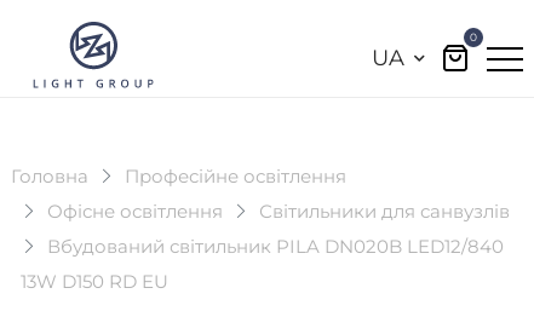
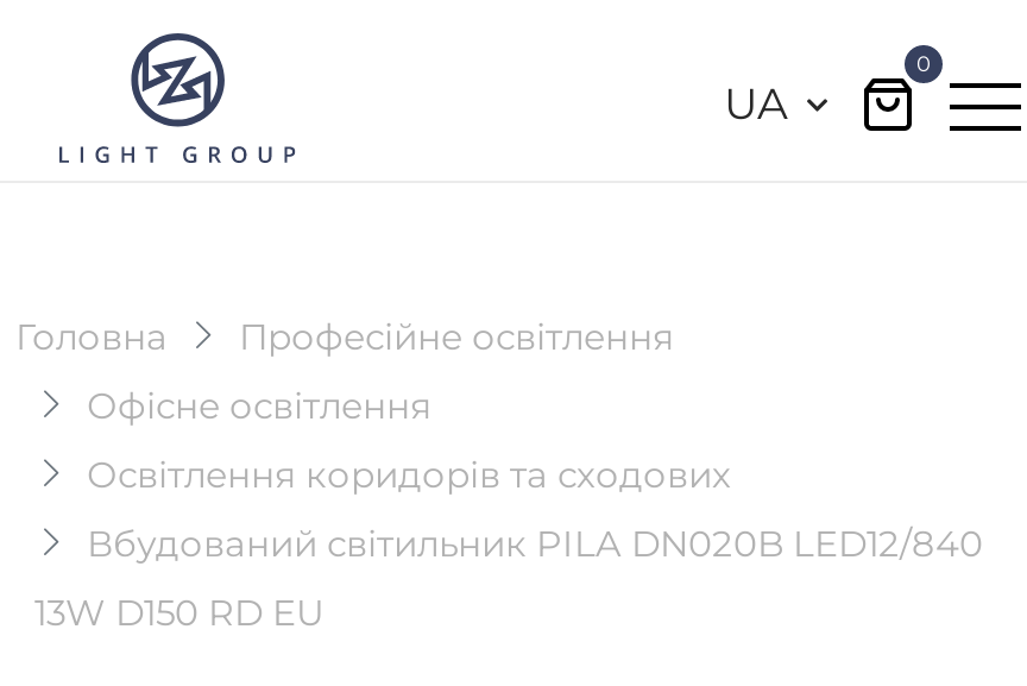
- Світильники для санвузлів
+ Освітлення коридорів та сходових
